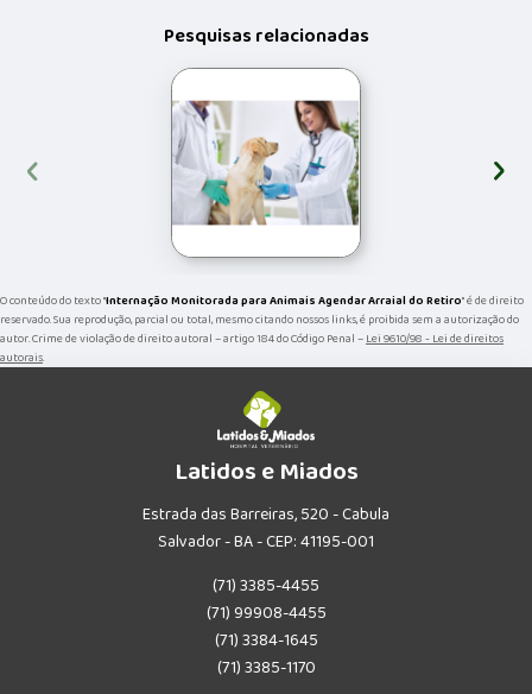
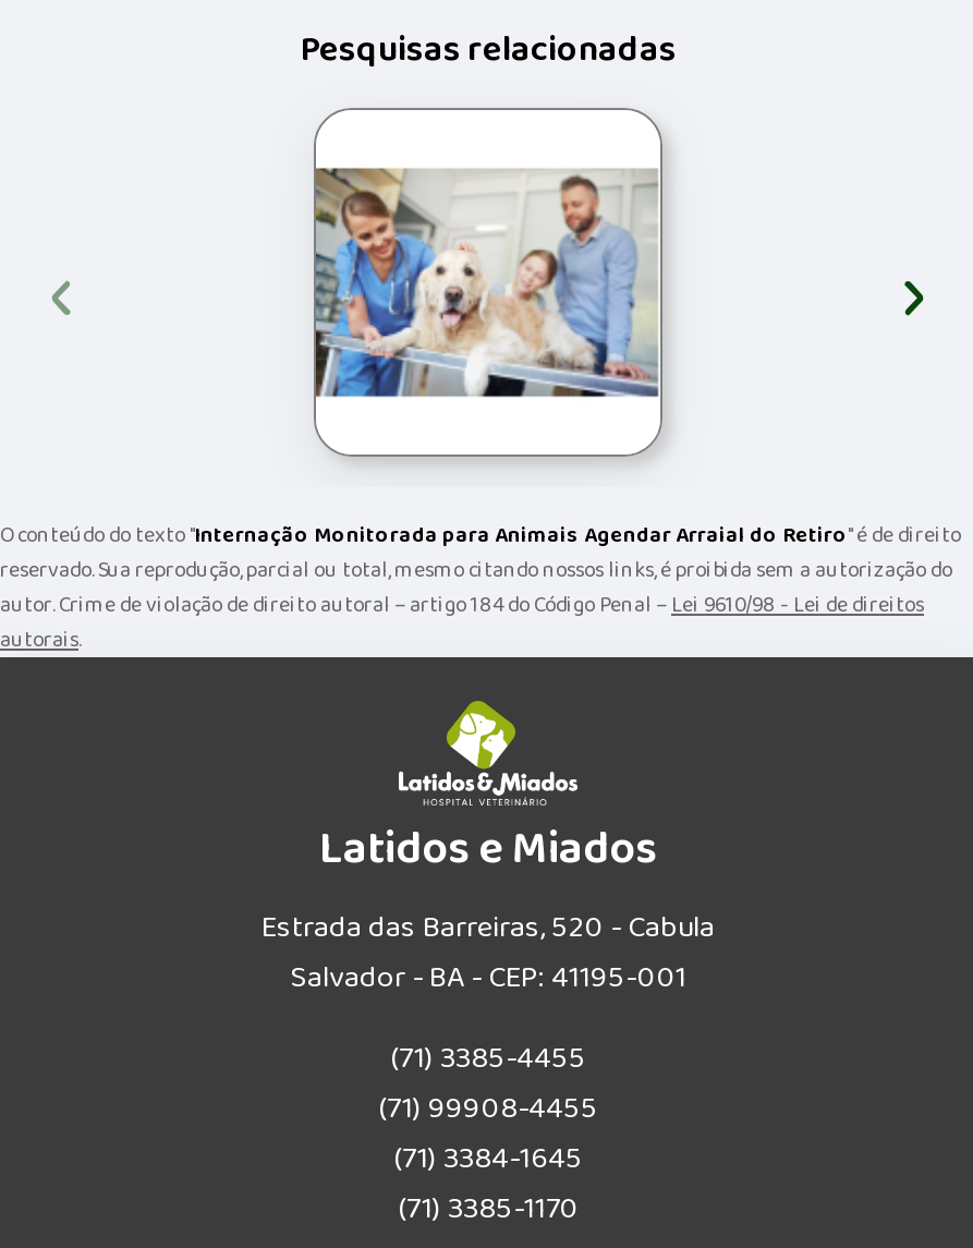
- [image]
+ [image]
